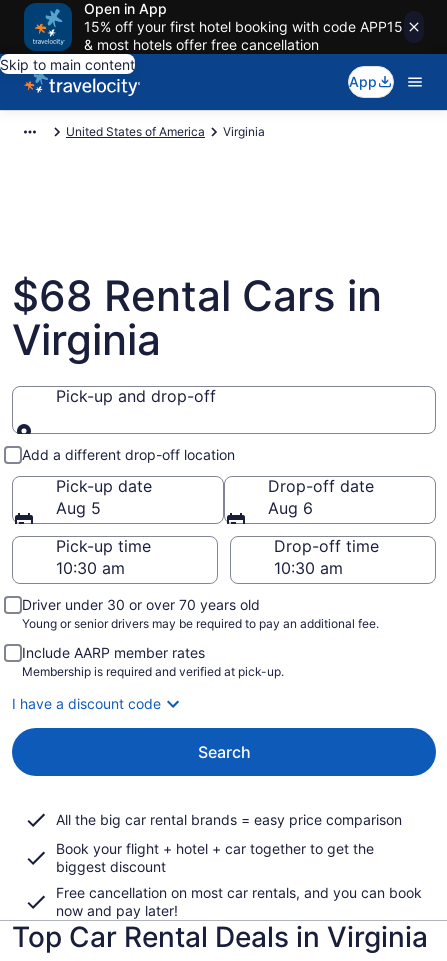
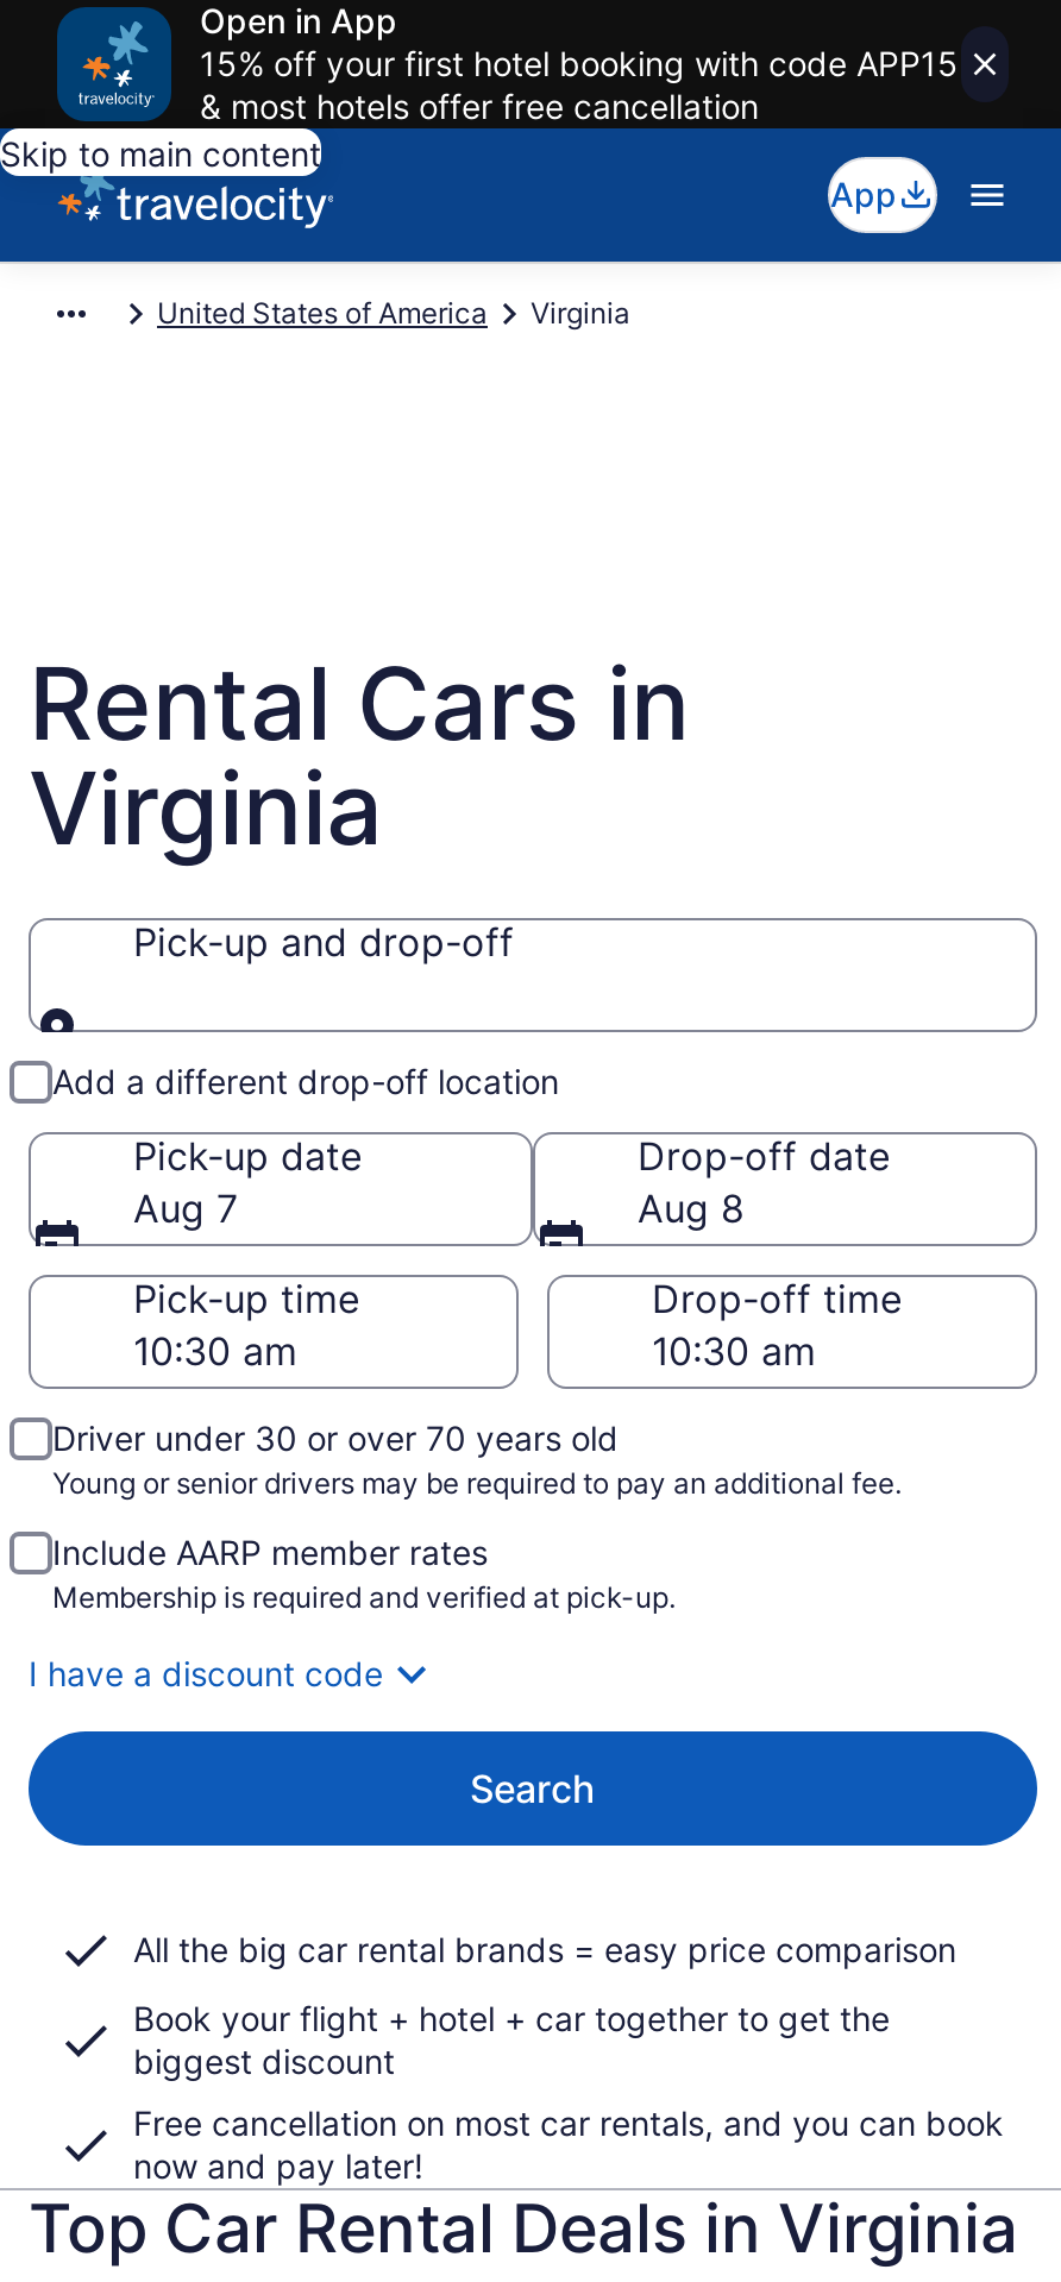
- $68 Rental Cars in
+ Rental Cars in

- Aug 5
+ Aug 7

- Aug 6
+ Aug 8
